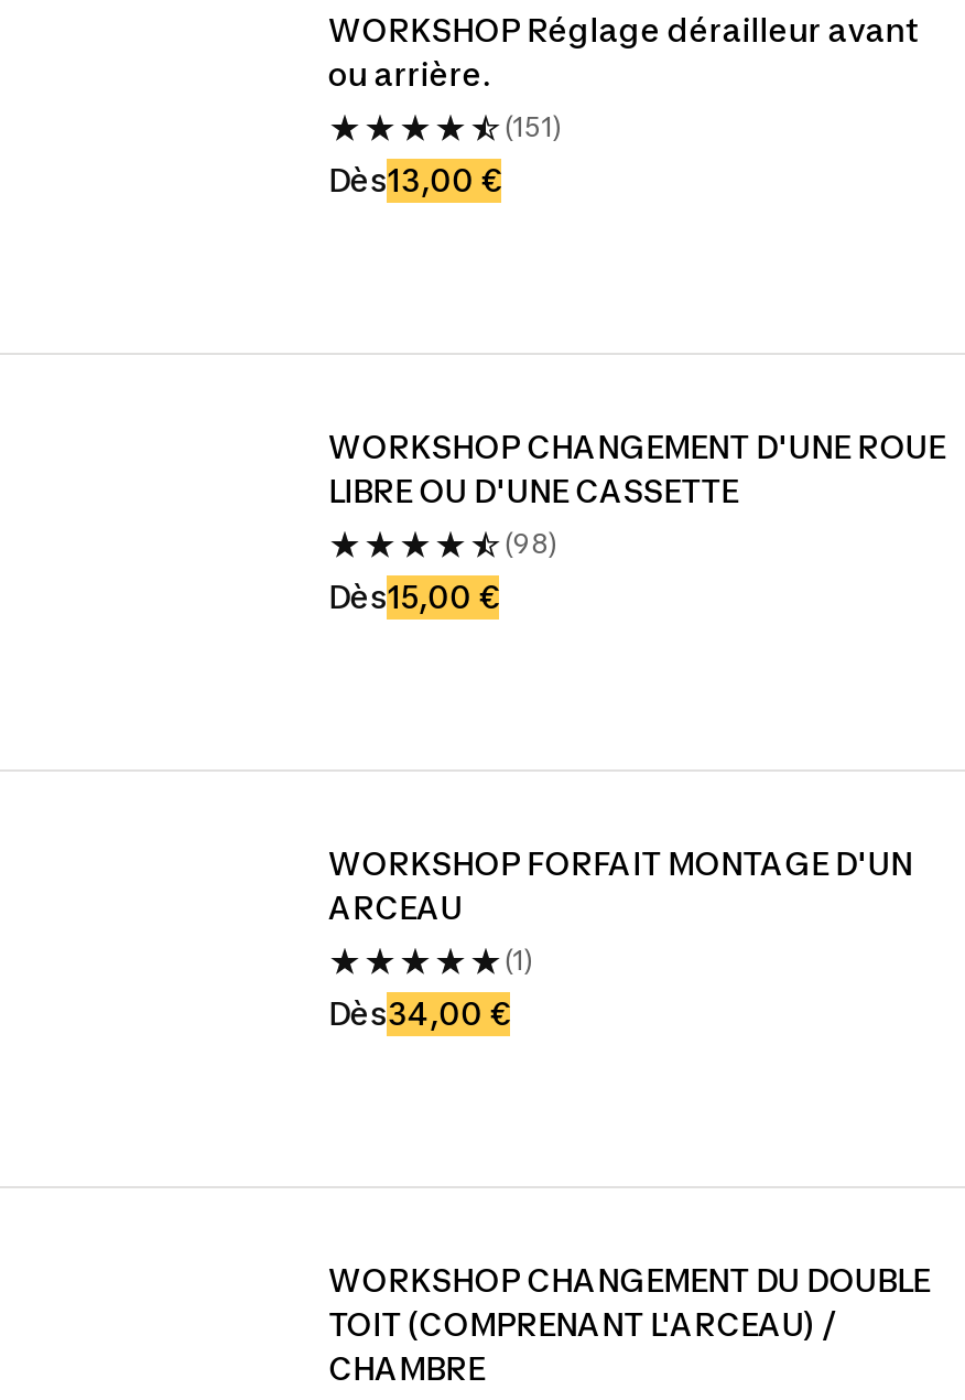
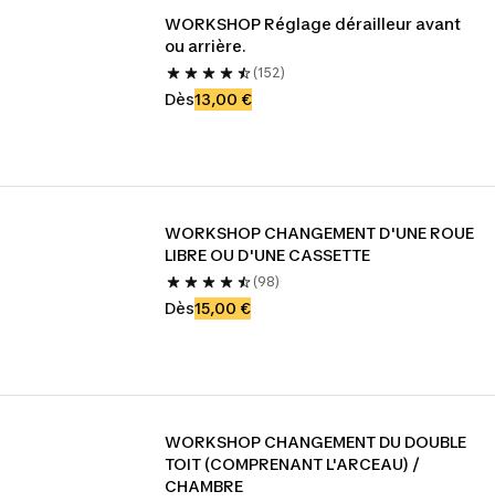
- (151)
+ (152)

- WORKSHOP FORFAIT MONTAGE D'UN
- ARCEAU
- (1)
- Dès34,00 €
